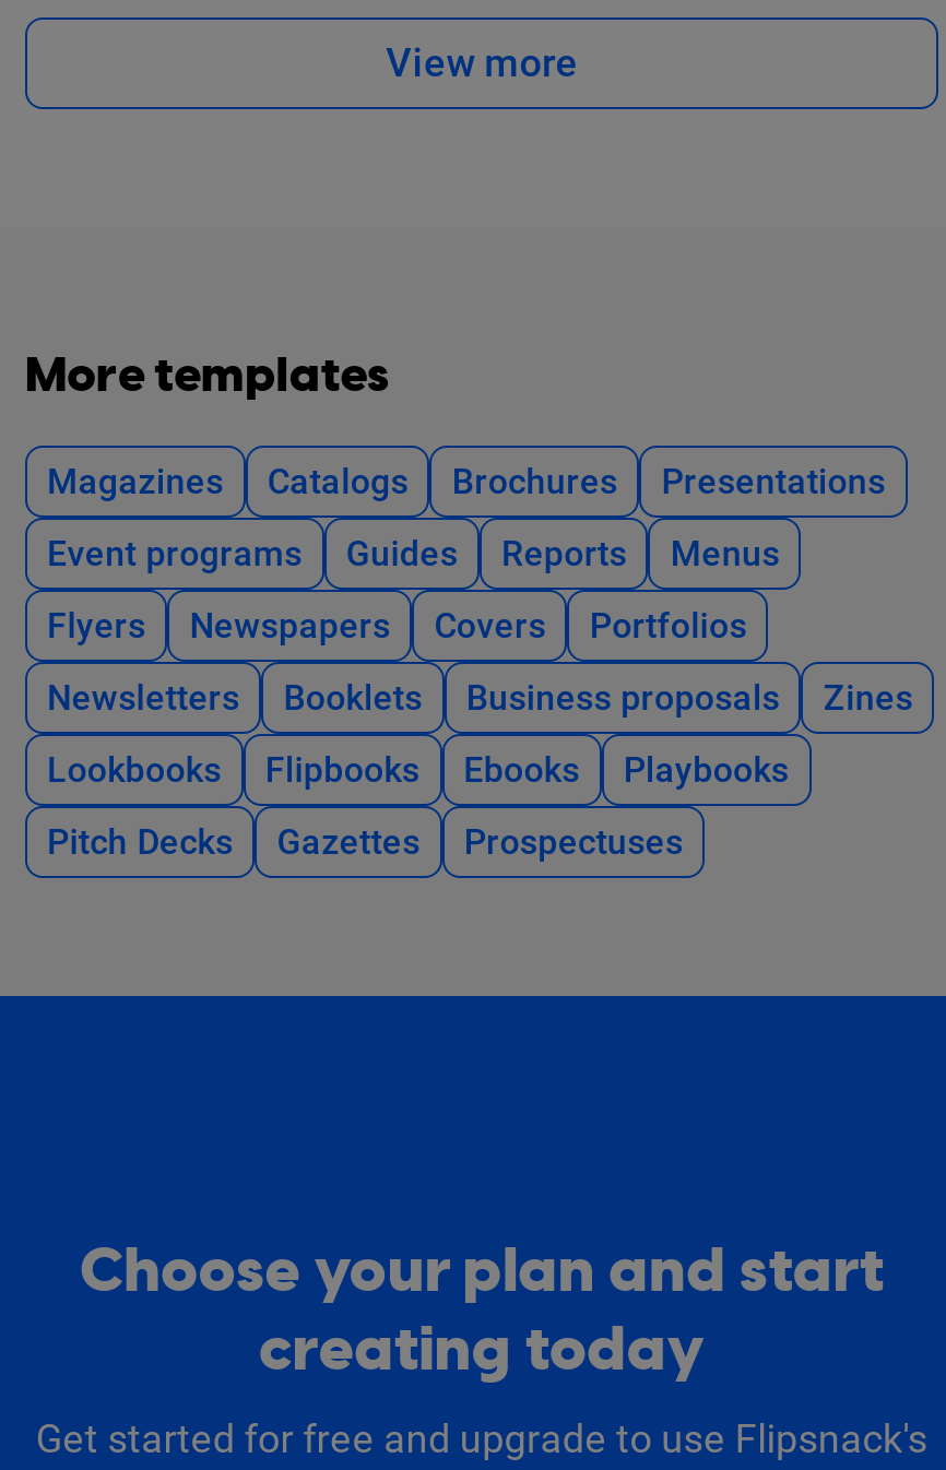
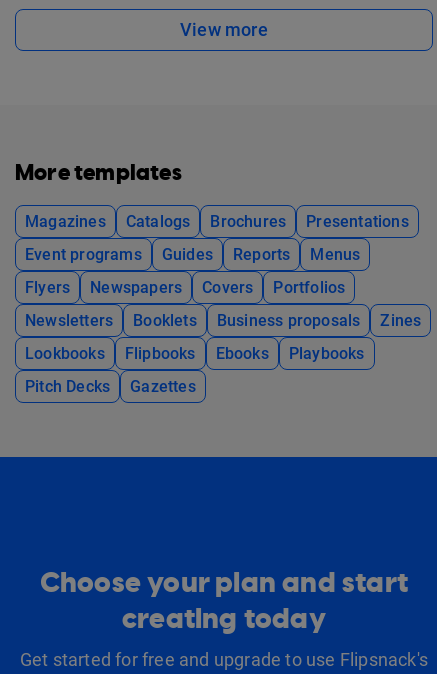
- Prospectuses
